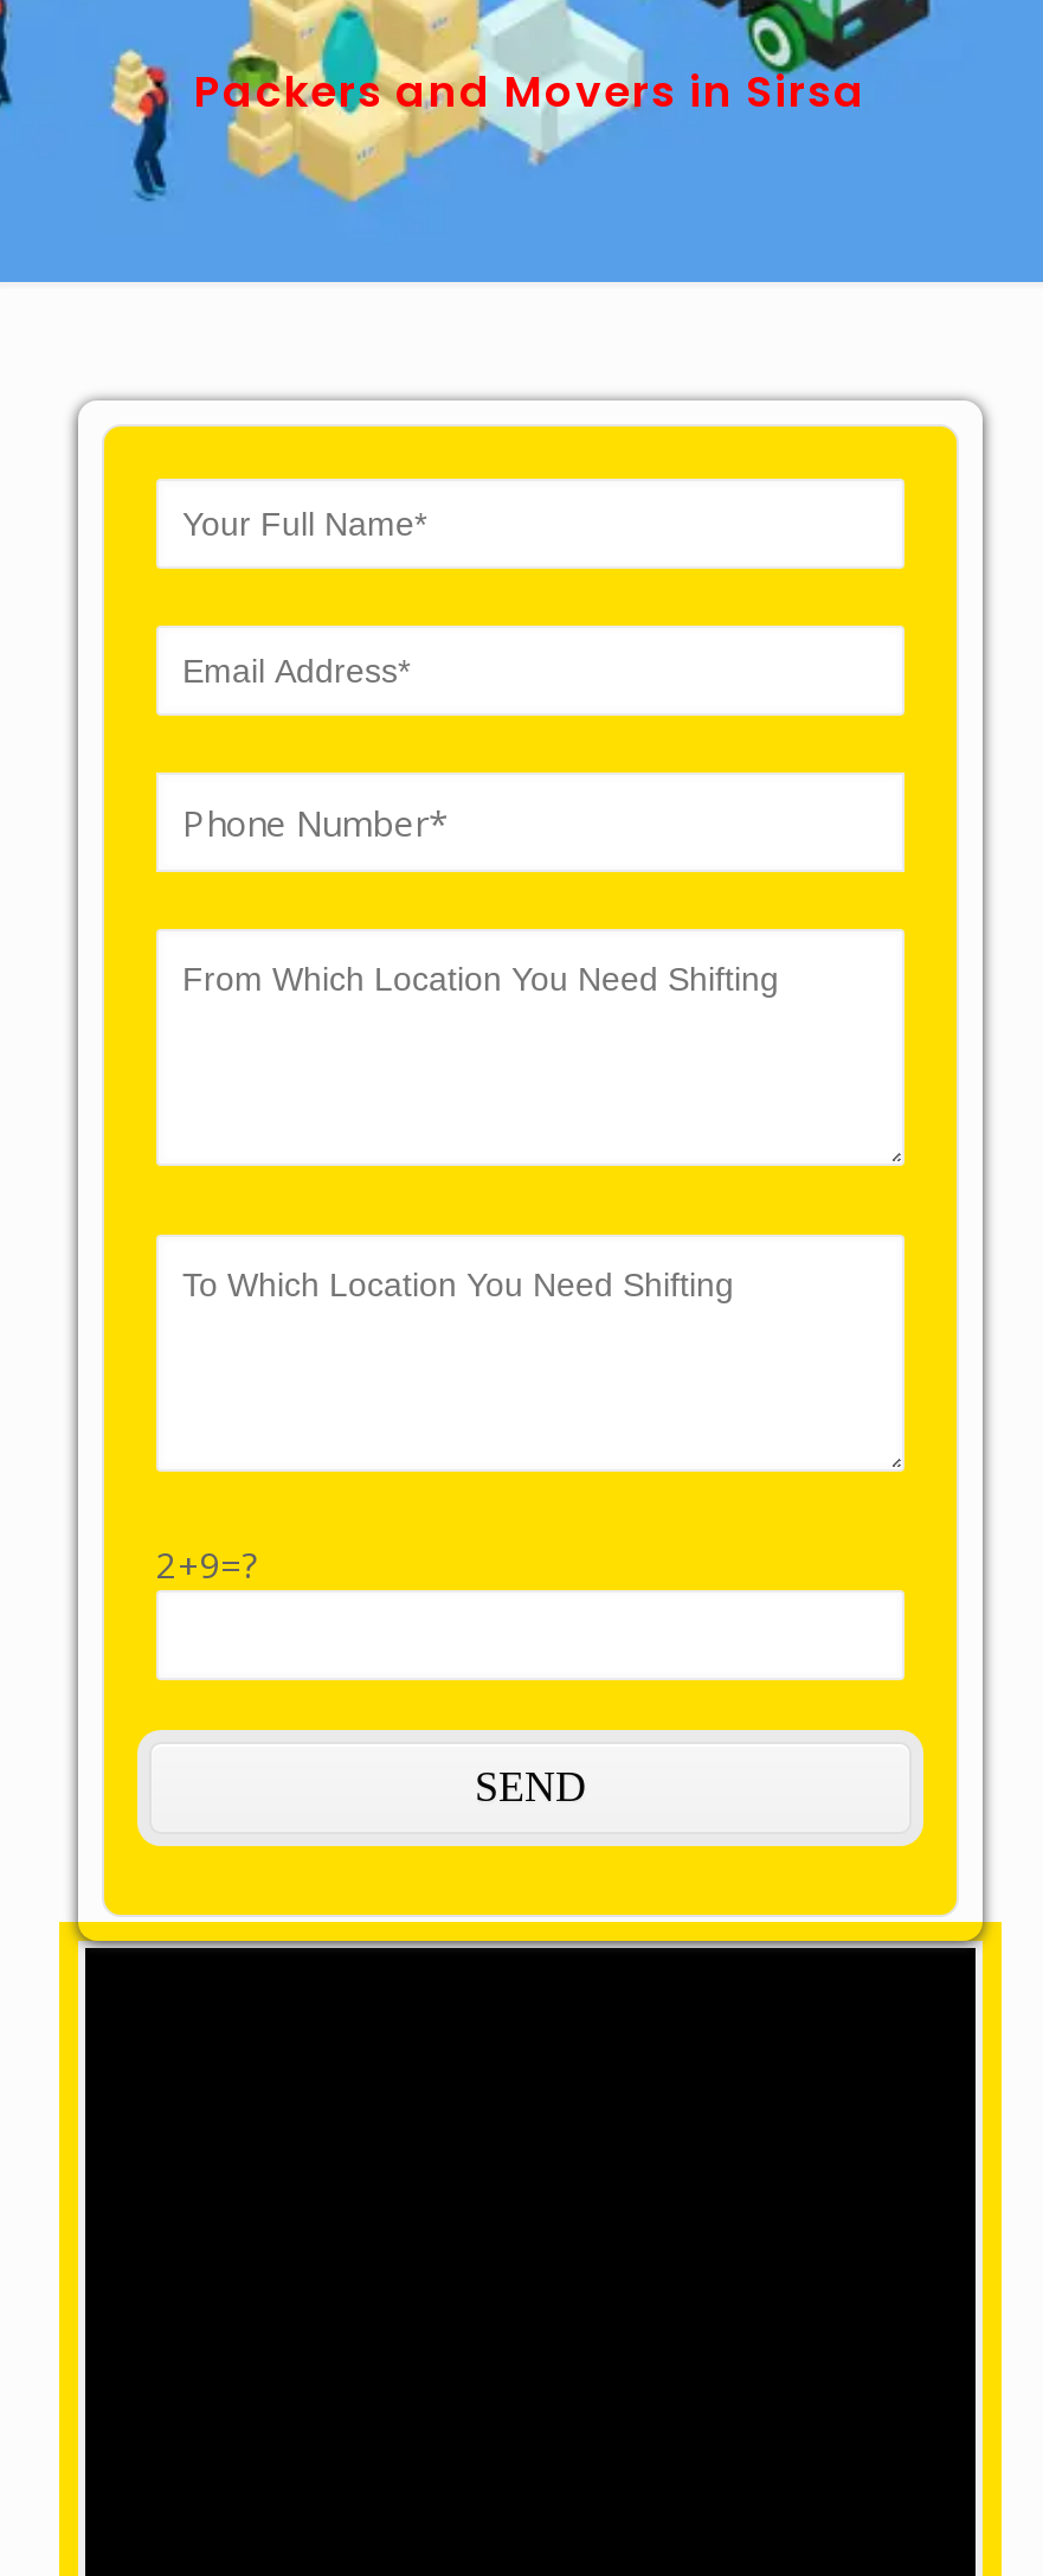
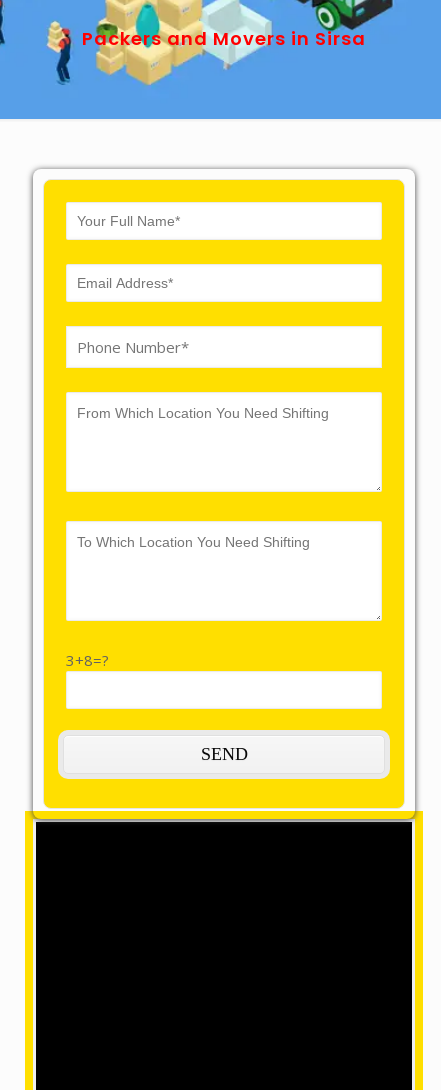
- 2+9=?
+ 3+8=?
